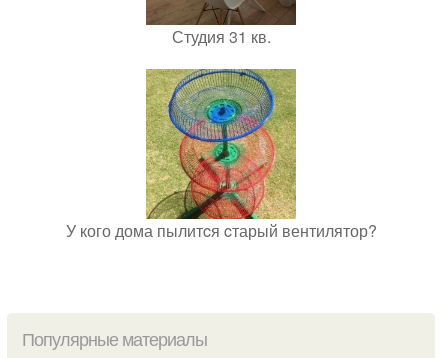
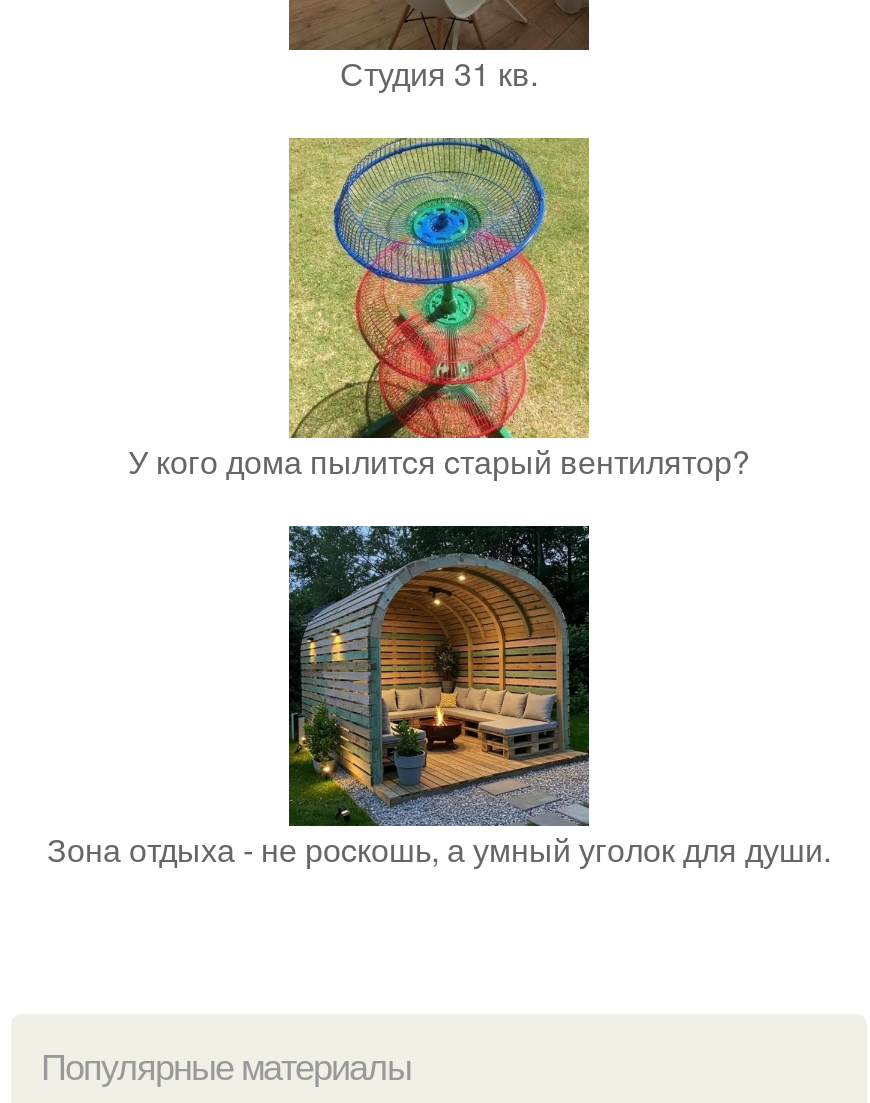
+ [image]
+ Зона отдыха - не роcкошь, а умный уголок для души.
